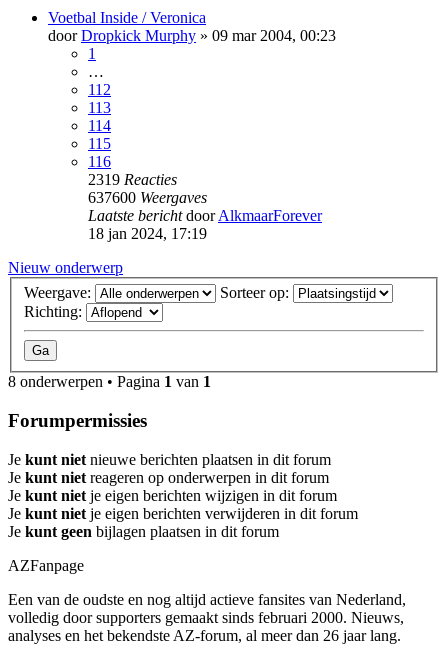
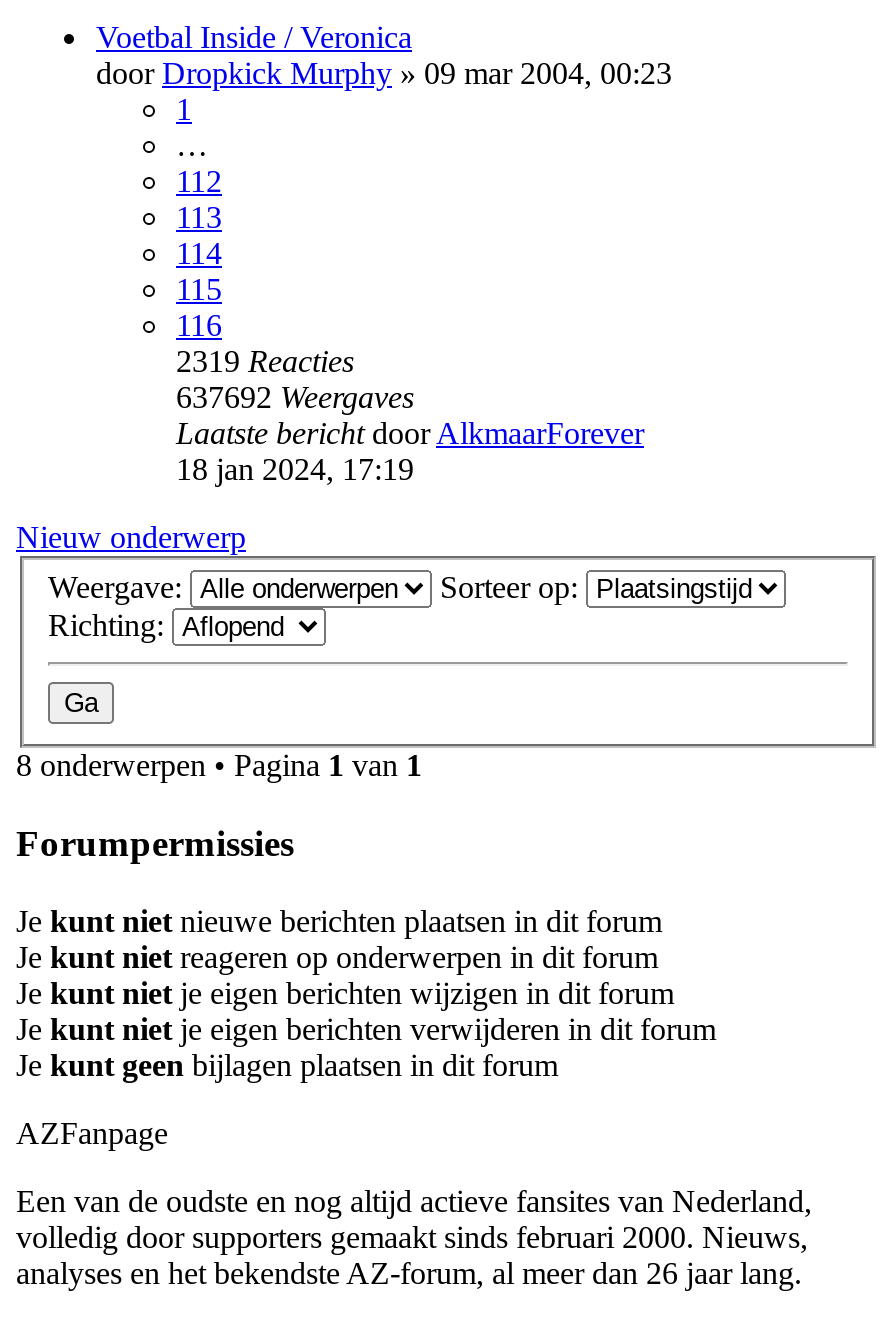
- 637600 Weergaves
+ 637692 Weergaves
